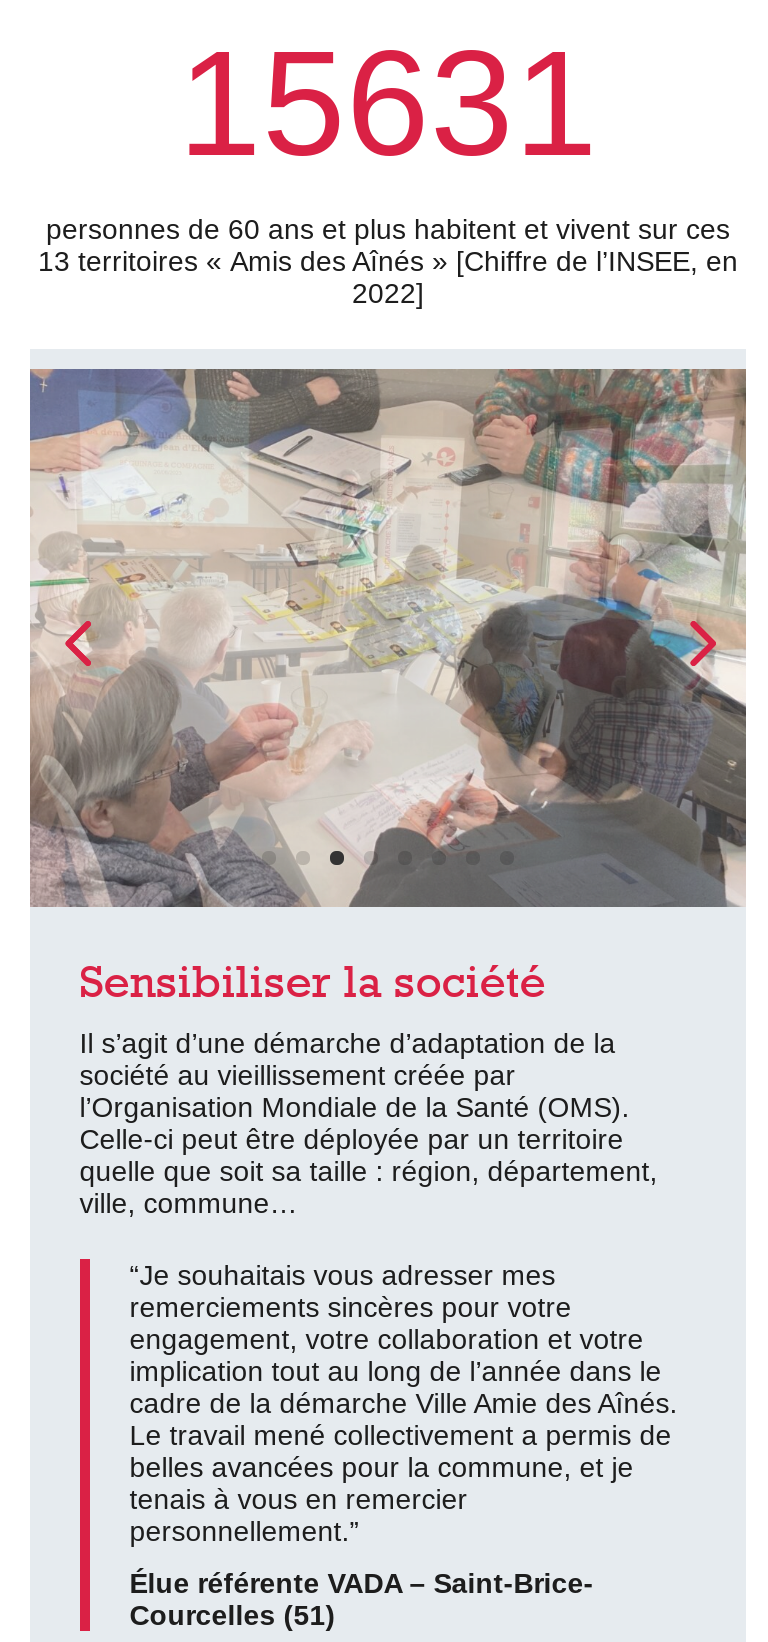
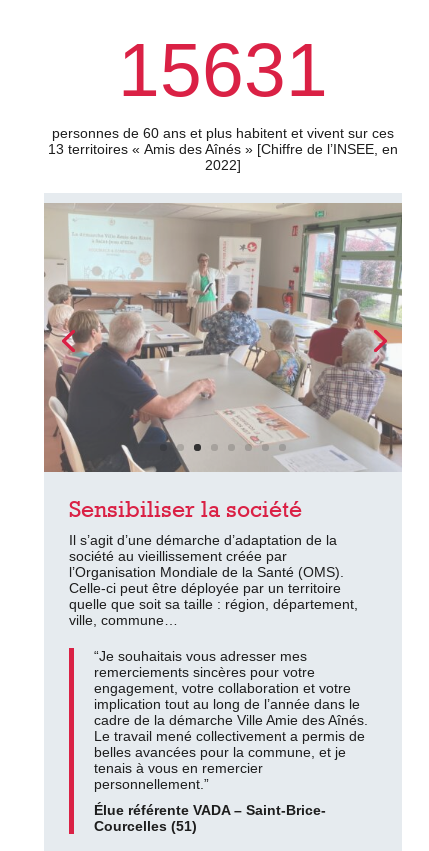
- [image]
+ [image]
